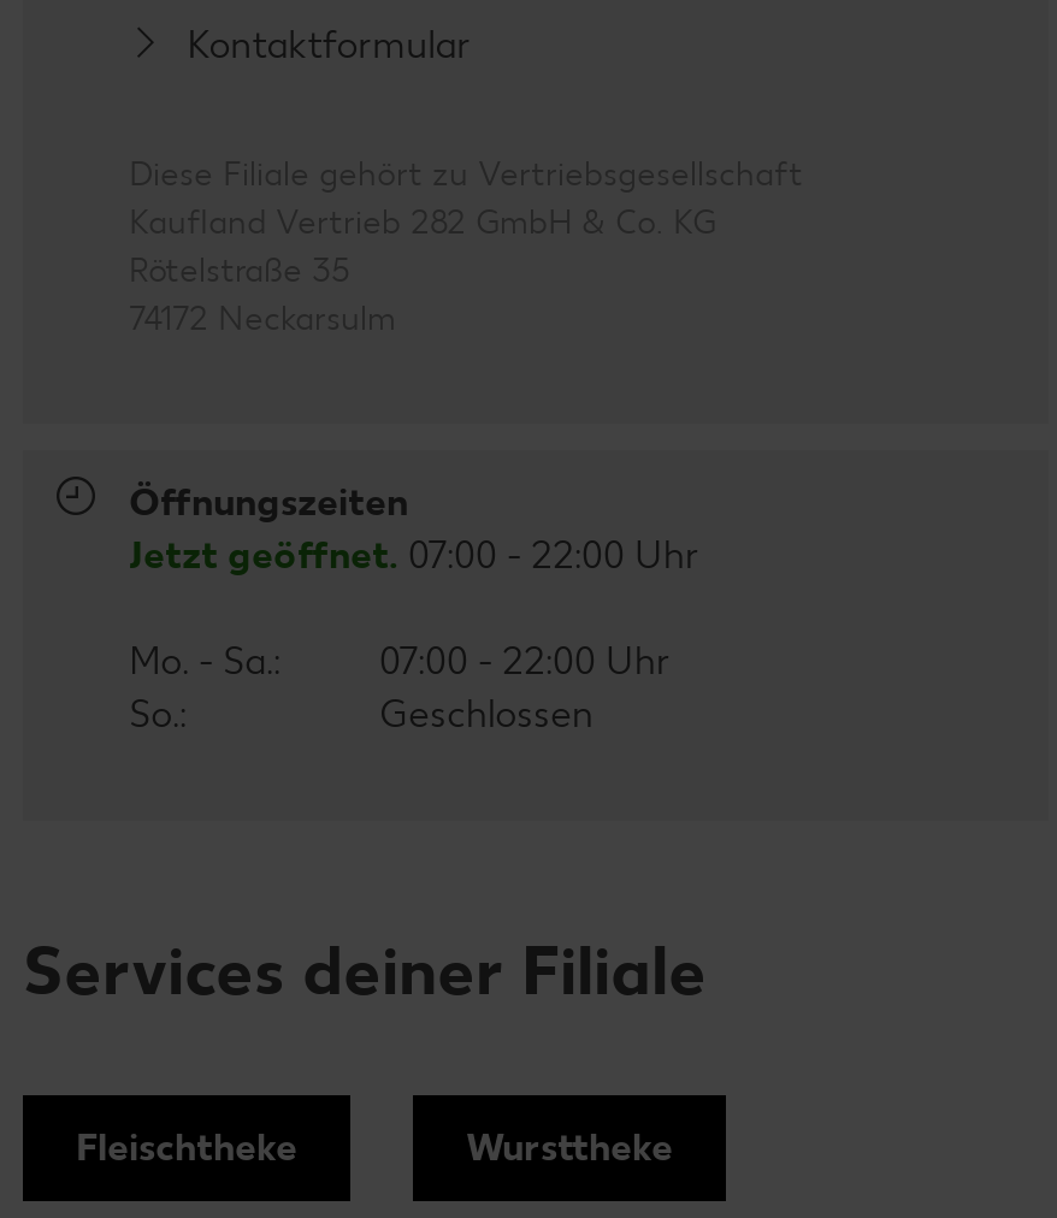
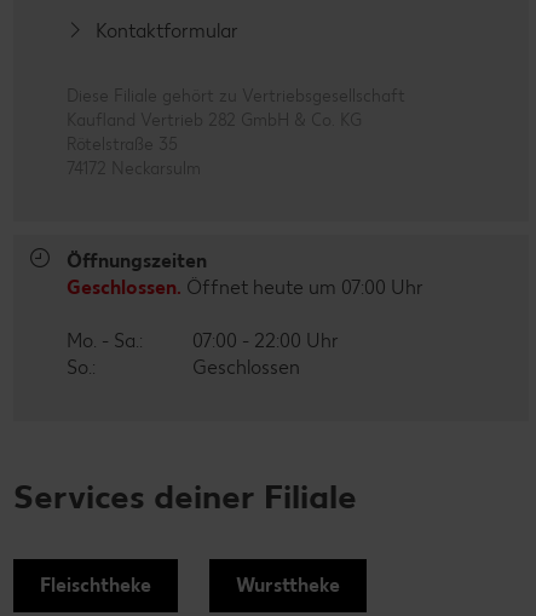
- Jetzt geöffnet. 07:00 - 22:00 Uhr
+ Geschlossen. Öffnet heute um 07:00 Uhr
